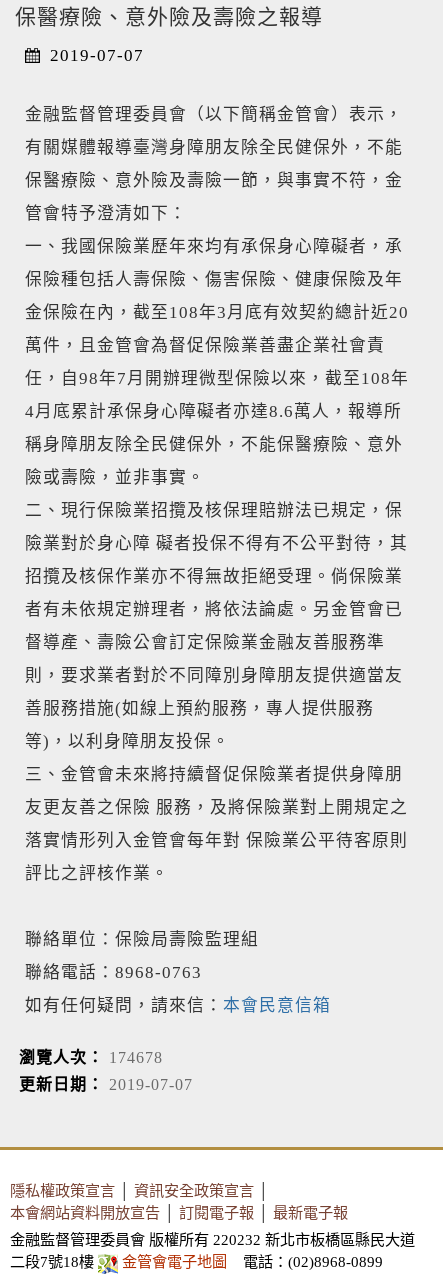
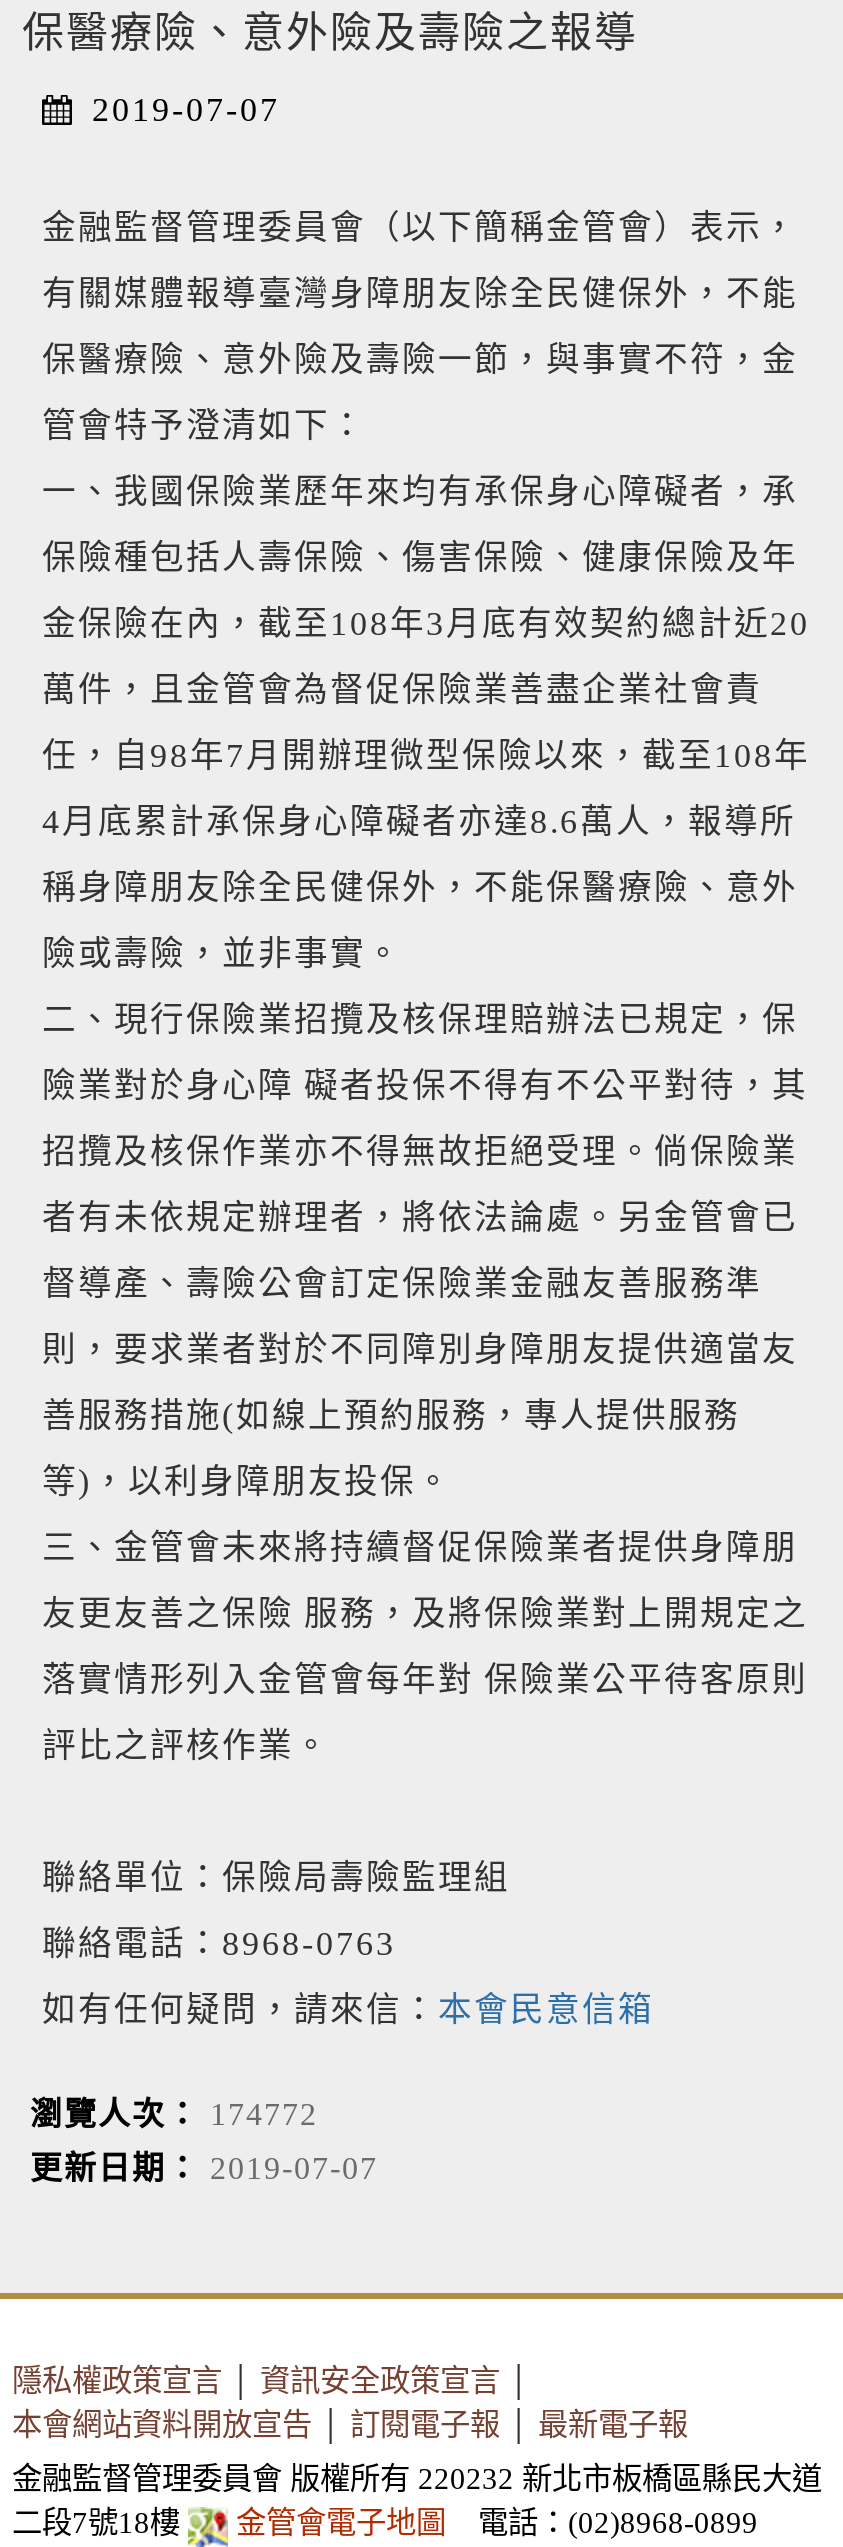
- 瀏覽人次：174678
+ 瀏覽人次：174772
